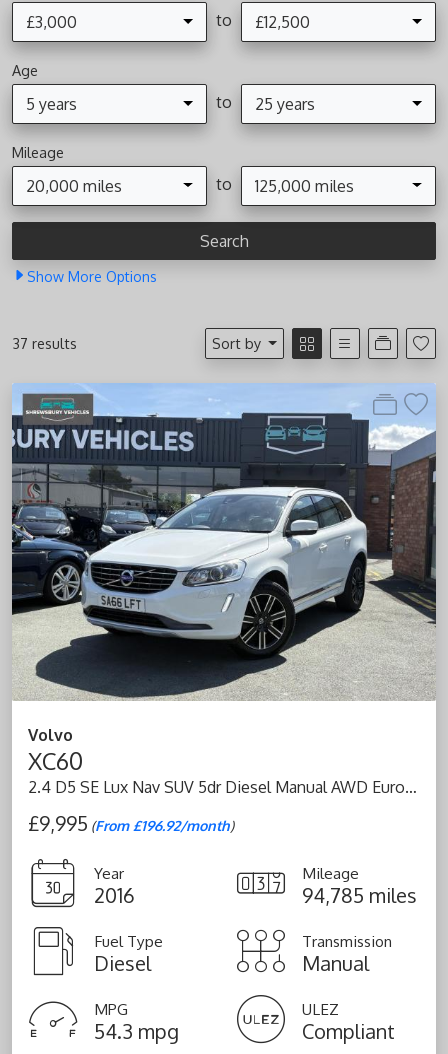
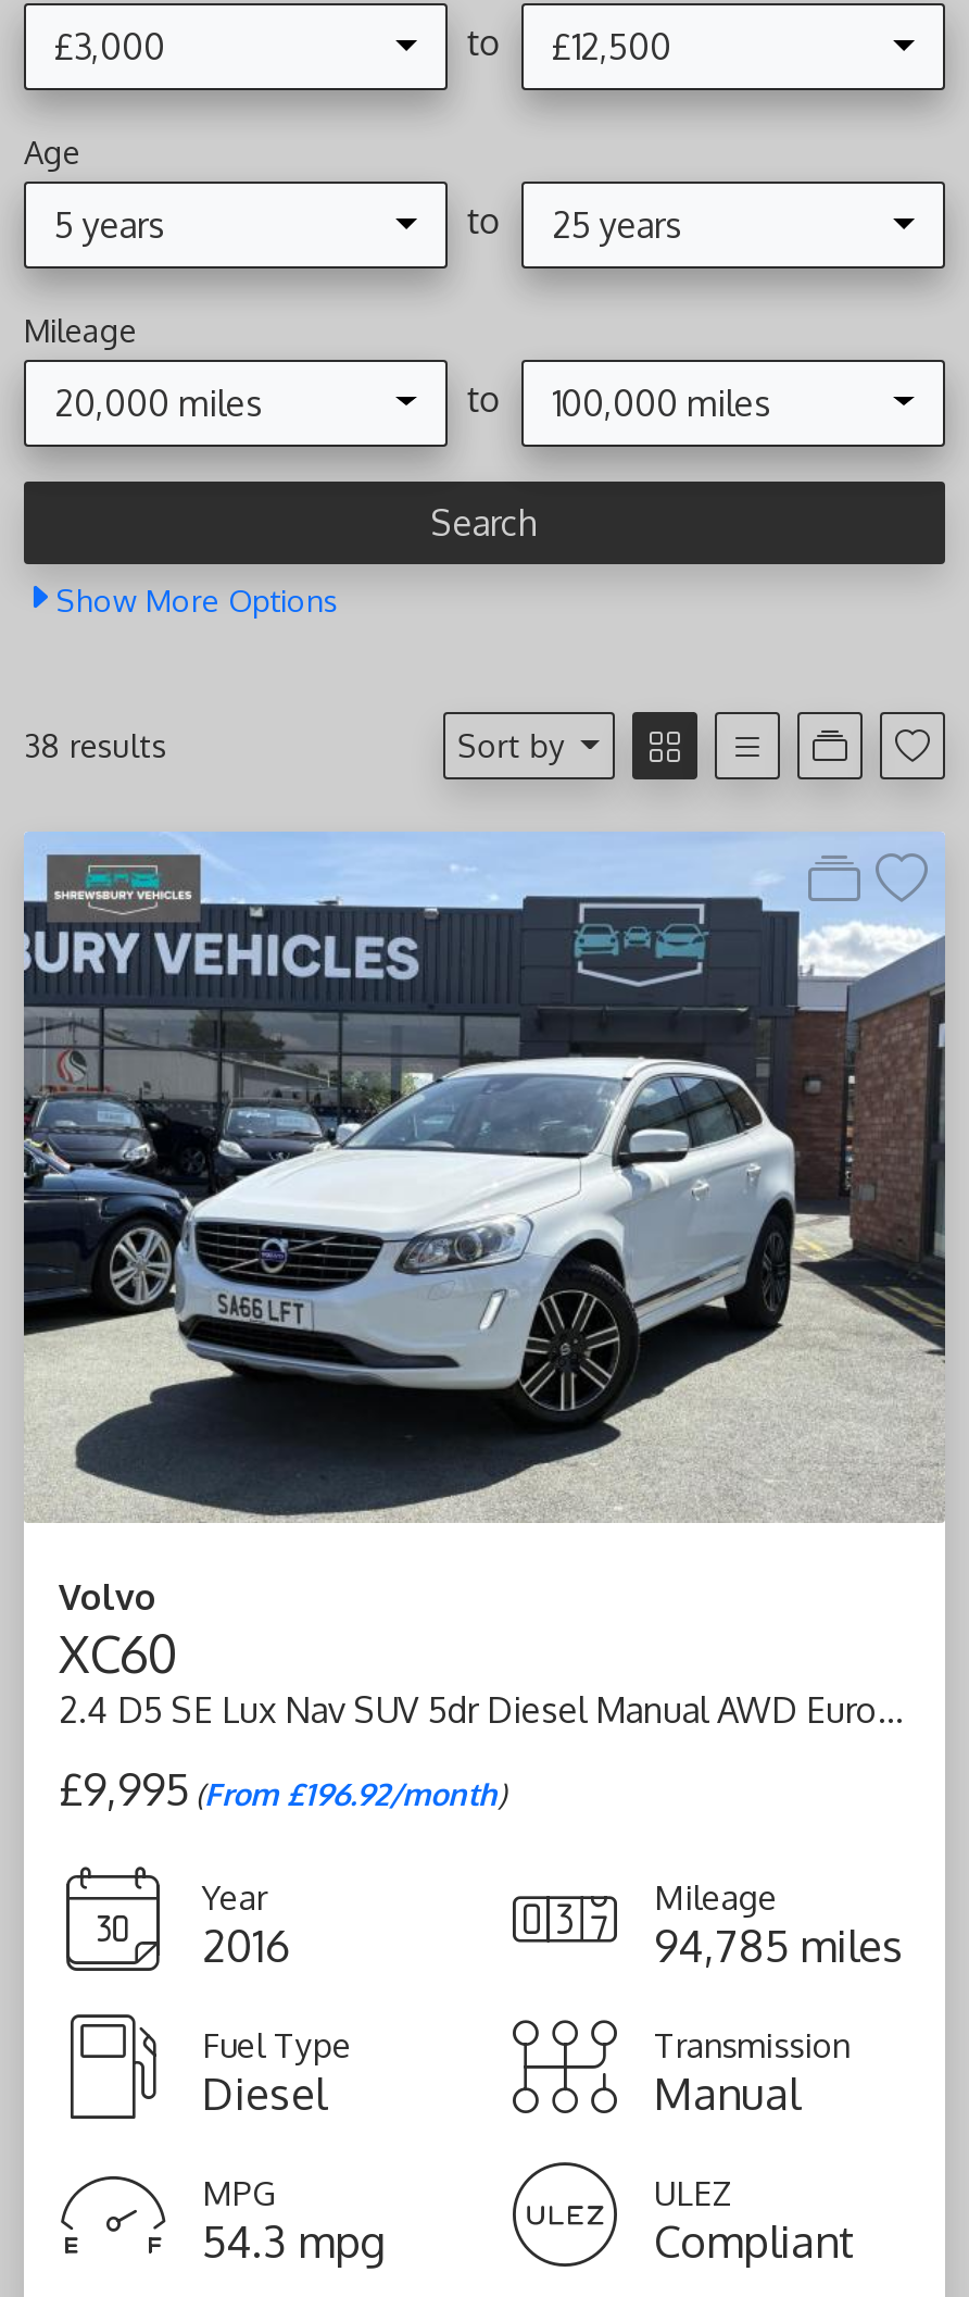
- to 125,000 miles
+ to 100,000 miles

- 37 results
+ 38 results
